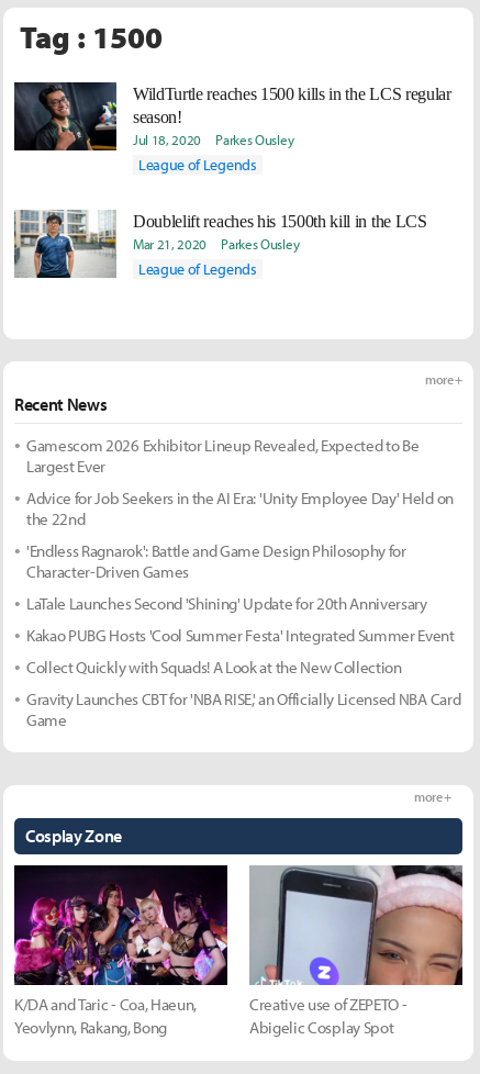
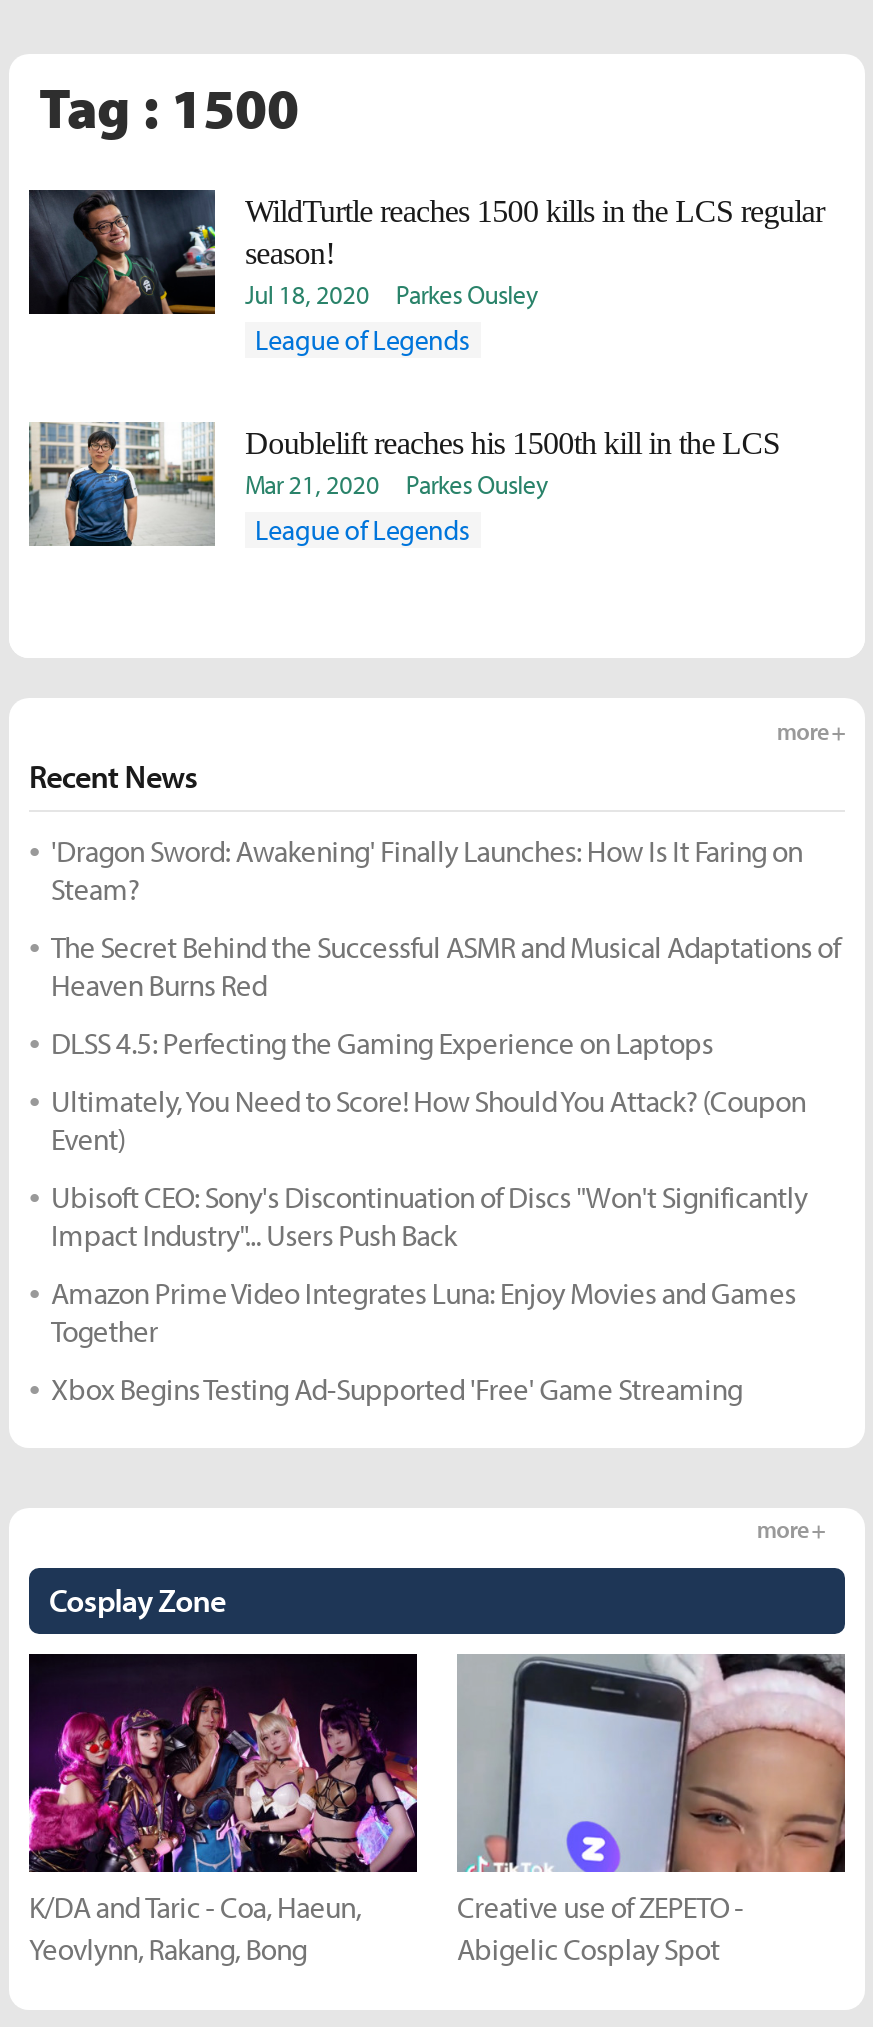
- Gamescom 2026 Exhibitor Lineup Revealed, Expected to Be
- Largest Ever
+ 'Dragon Sword: Awakening' Finally Launches: How Is It Faring on
+ Steam?

- Advice for Job Seekers in the AI Era: 'Unity Employee Day' Held on
- the 22nd
+ The Secret Behind the Successful ASMR and Musical Adaptations of
+ Heaven Burns Red

- 'Endless Ragnarok': Battle and Game Design Philosophy for
- Character-Driven Games
+ DLSS 4.5: Perfecting the Gaming Experience on Laptops

- LaTale Launches Second 'Shining' Update for 20th Anniversary
+ Ultimately, You Need to Score! How Should You Attack? (Coupon
+ Event)

- Kakao PUBG Hosts 'Cool Summer Festa' Integrated Summer Event
+ Ubisoft CEO: Sony's Discontinuation of Discs "Won't Significantly
+ Impact Industry"... Users Push Back

- Collect Quickly with Squads! A Look at the New Collection
+ Amazon Prime Video Integrates Luna: Enjoy Movies and Games
+ Together

- Gravity Launches CBT for 'NBA RISE,' an Officially Licensed NBA Card
- Game
+ Xbox Begins Testing Ad-Supported 'Free' Game Streaming
